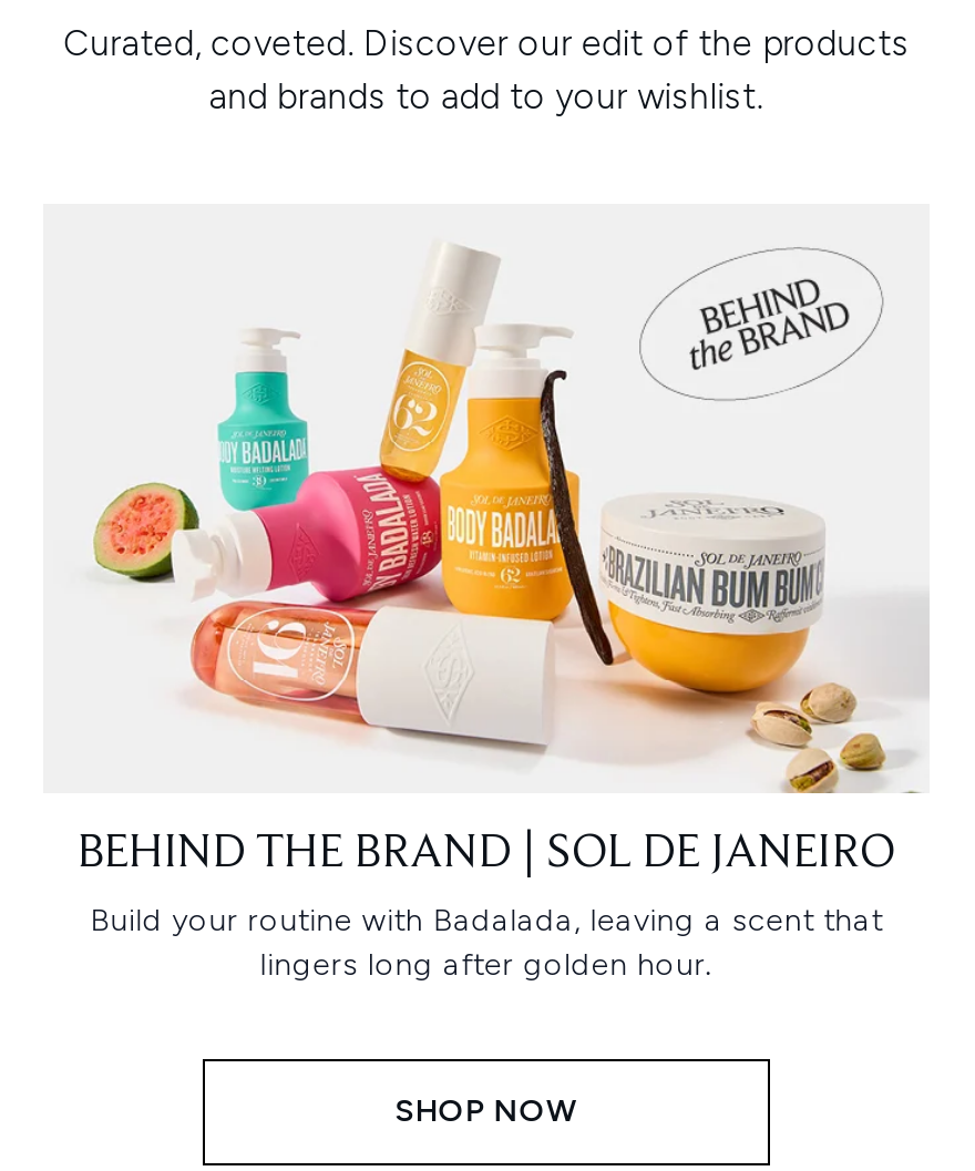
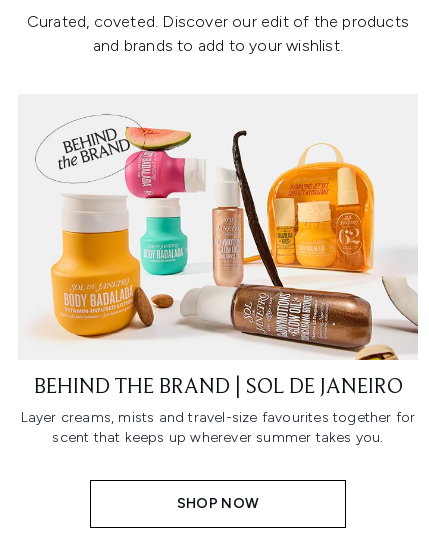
- [image]
+ [image]

- Build your routine with Badalada, leaving a scent that
- lingers long after golden hour.
+ Layer creams, mists and travel-size favourites together for
+ scent that keeps up wherever summer takes you.
